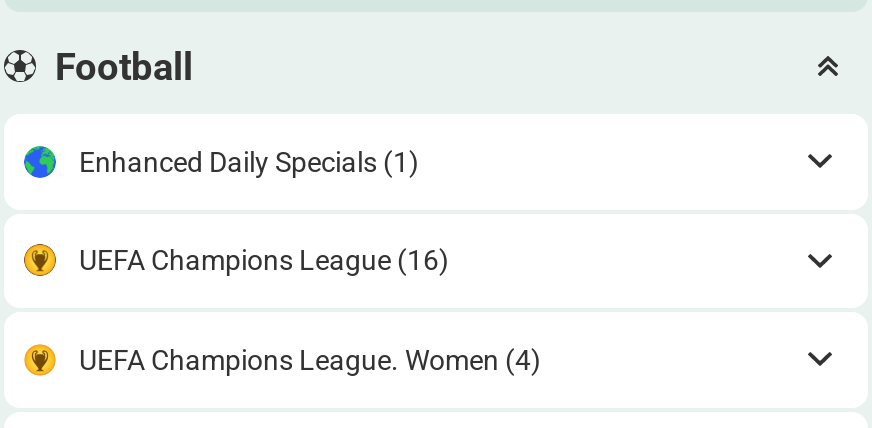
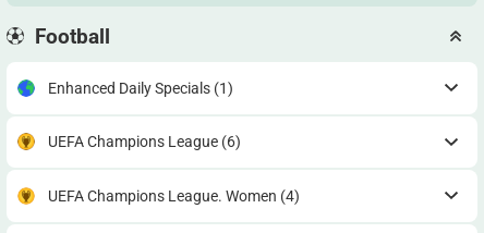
- UEFA Champions League (16)
+ UEFA Champions League (6)
